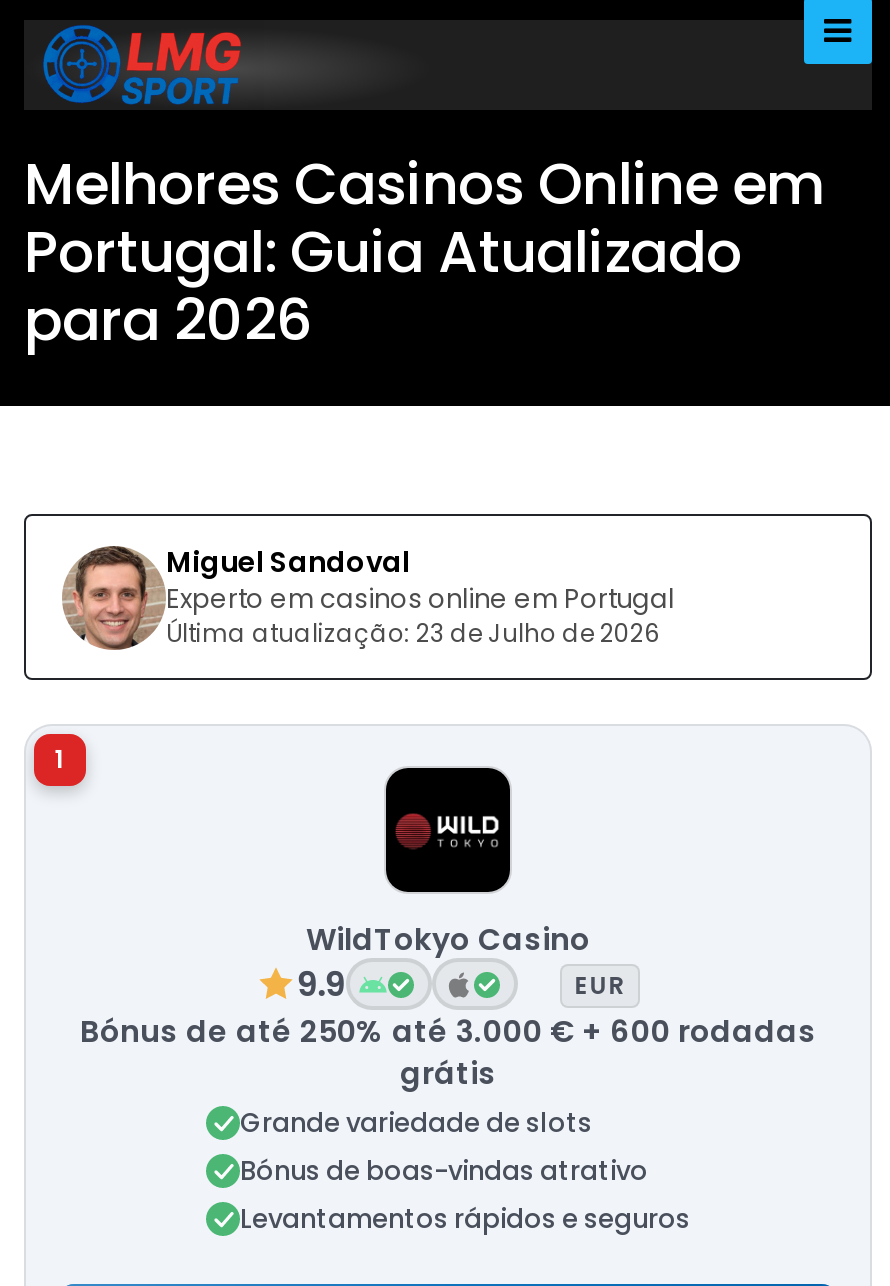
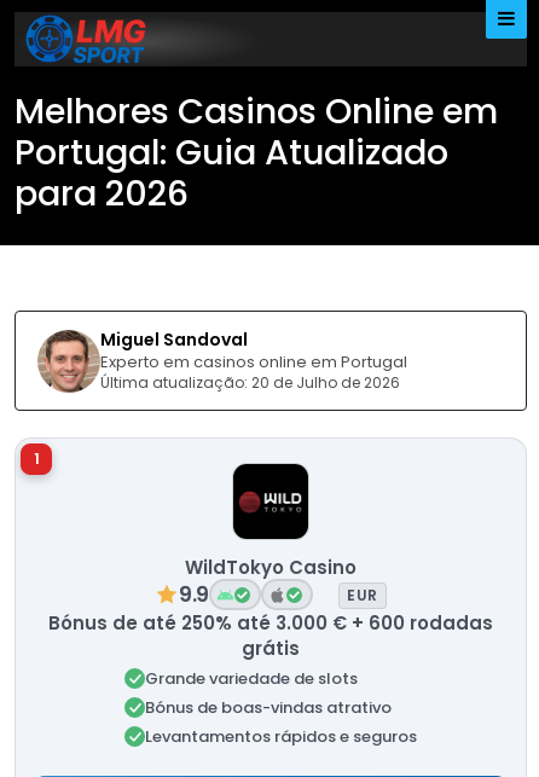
- Última atualização: 23 de Julho de 2026
+ Última atualização: 20 de Julho de 2026
